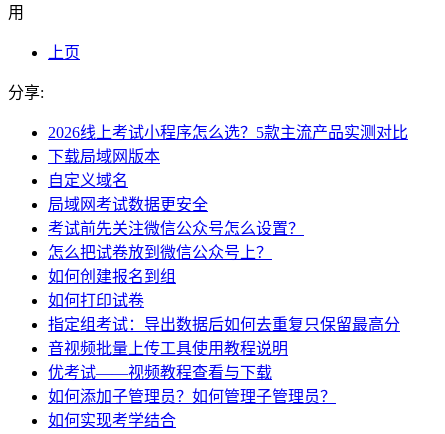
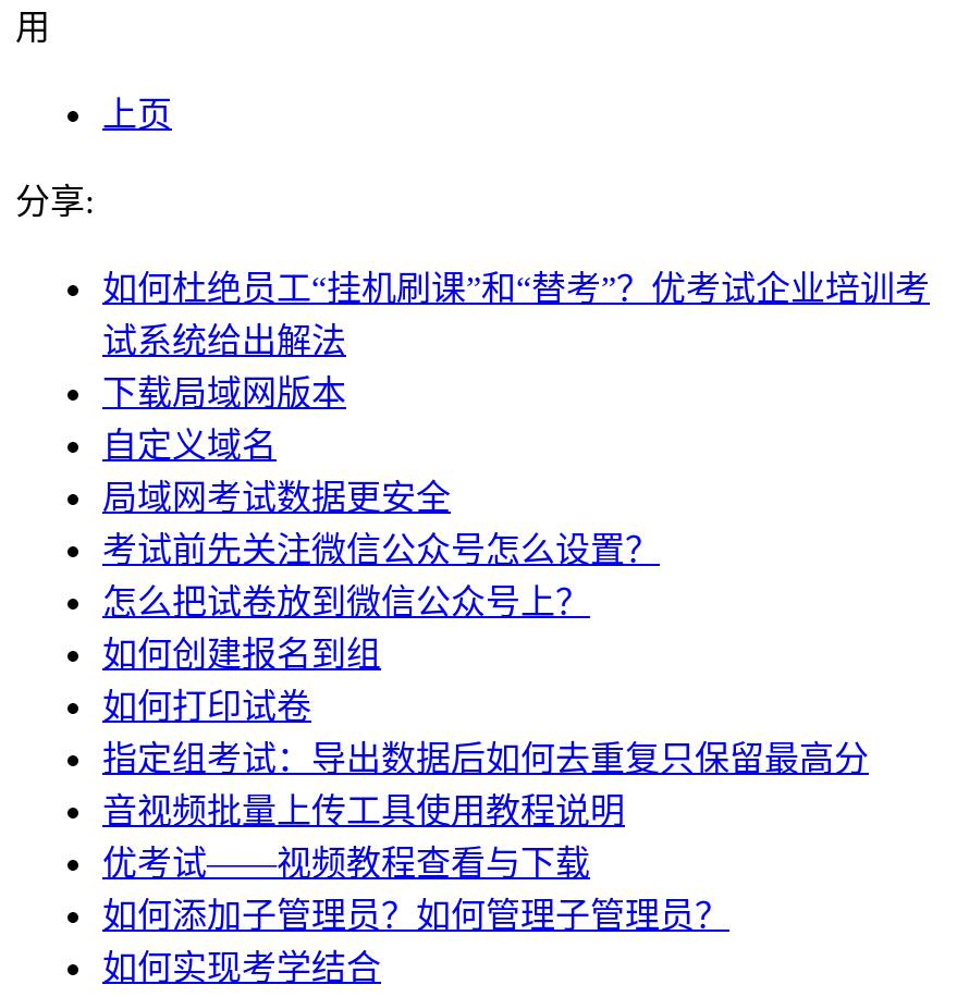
- 2026线上考试小程序怎么选？5款主流产品实测对比
+ 如何杜绝员工“挂机刷课”和“替考”？优考试企业培训考
+ 试系统给出解法
